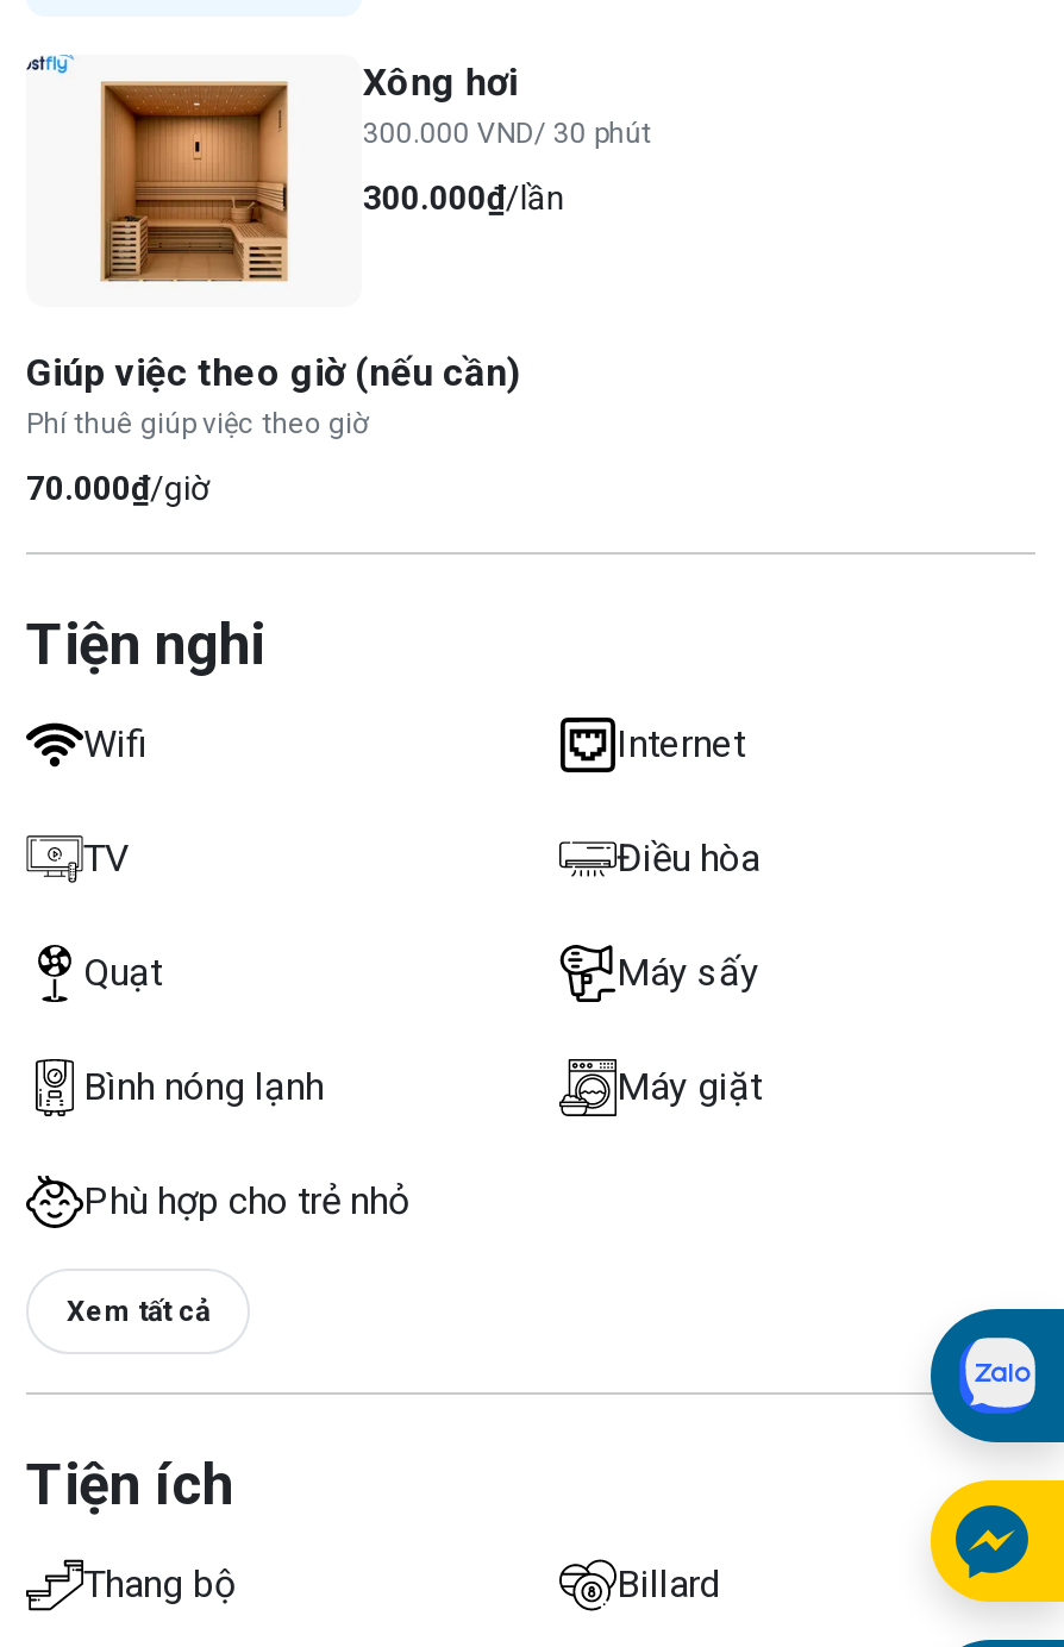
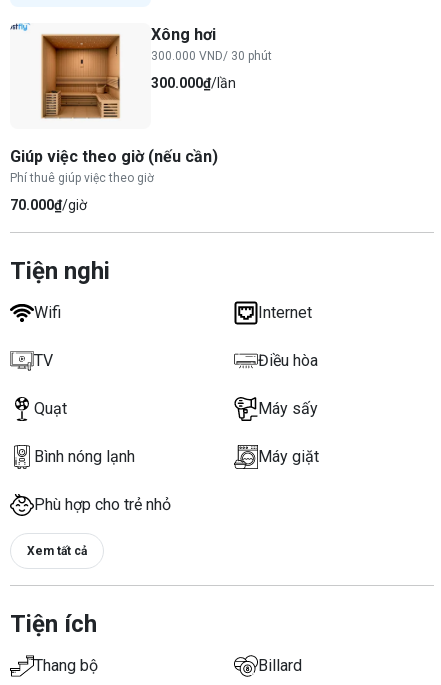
- [image]

- [image]
